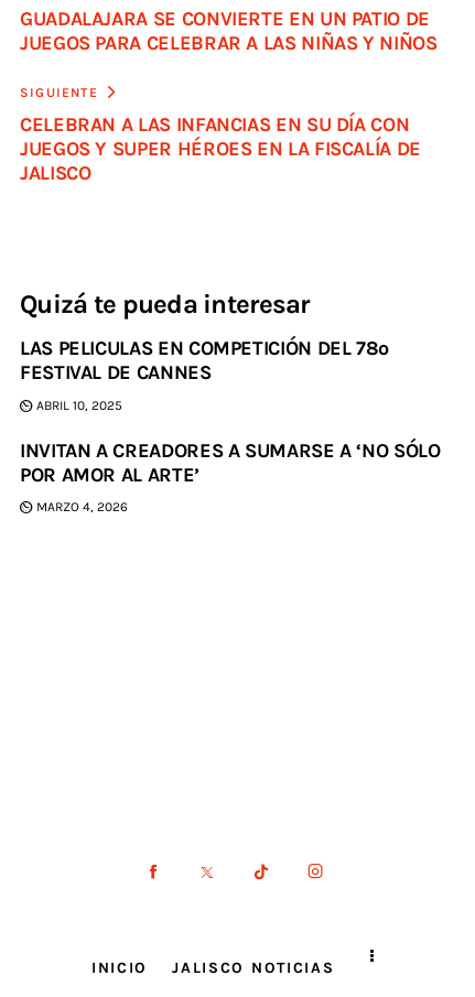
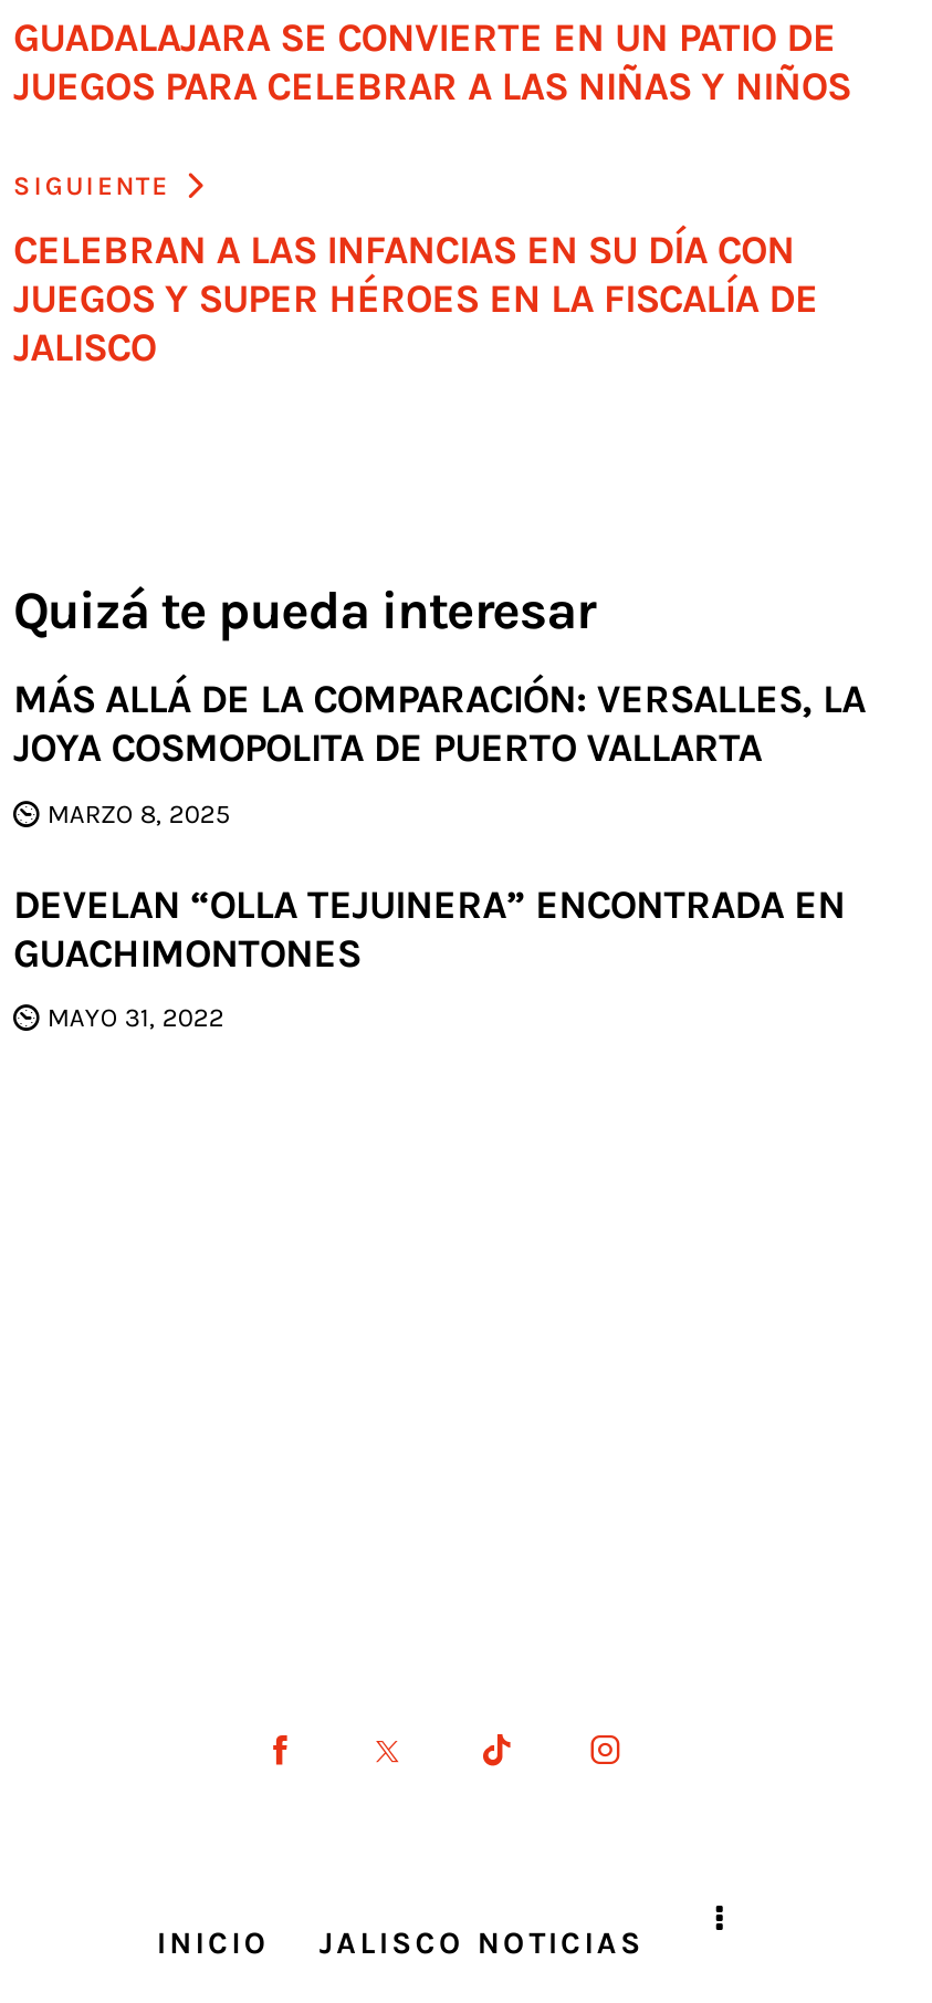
- LAS PELICULAS EN COMPETICIÓN DEL 78º
- FESTIVAL DE CANNES
+ MÁS ALLÁ DE LA COMPARACIÓN: VERSALLES, LA
+ JOYA COSMOPOLITA DE PUERTO VALLARTA

- ABRIL 10, 2025
+ MARZO 8, 2025

- INVITAN A CREADORES A SUMARSE A ‘NO SÓLO
- POR AMOR AL ARTE’
+ DEVELAN “OLLA TEJUINERA” ENCONTRADA EN
+ GUACHIMONTONES

- MARZO 4, 2026
+ MAYO 31, 2022
